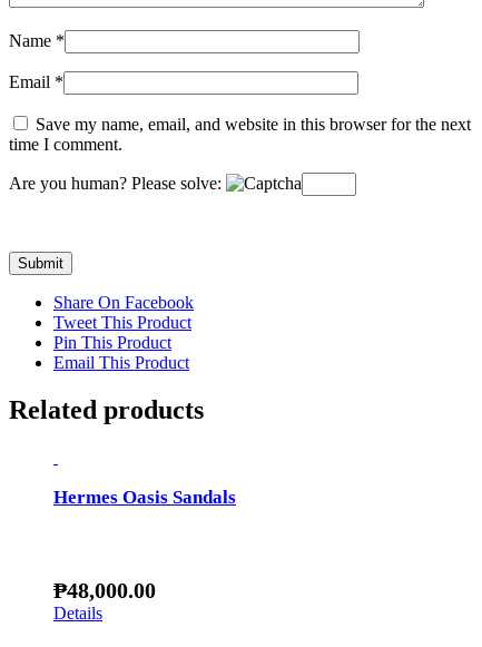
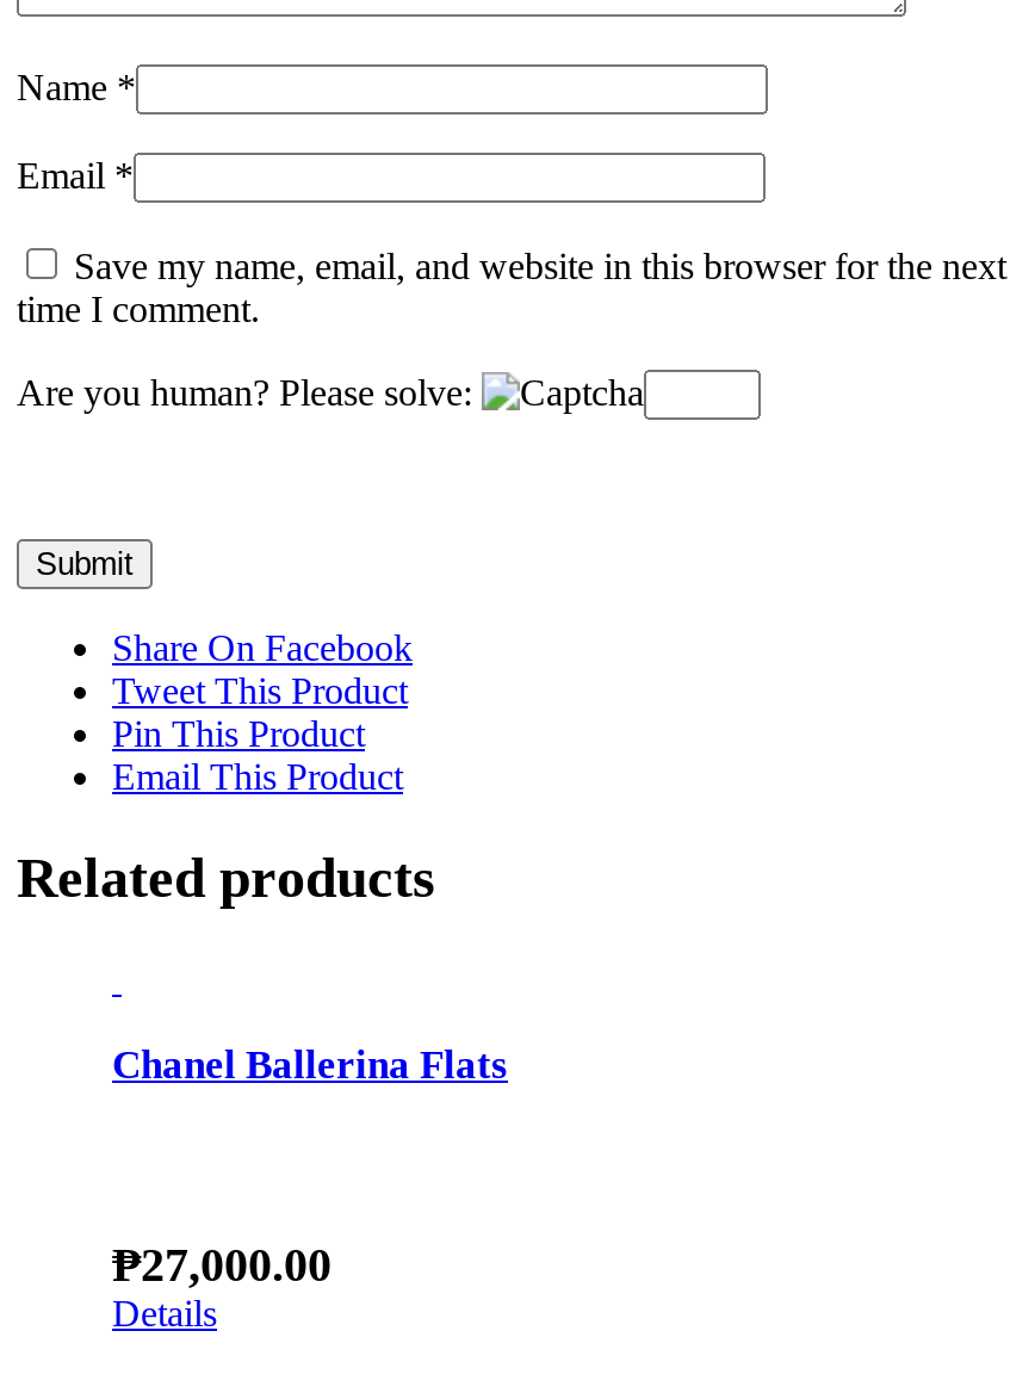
- Hermes Oasis Sandals
+ Chanel Ballerina Flats

- ₱48,000.00
+ ₱27,000.00
